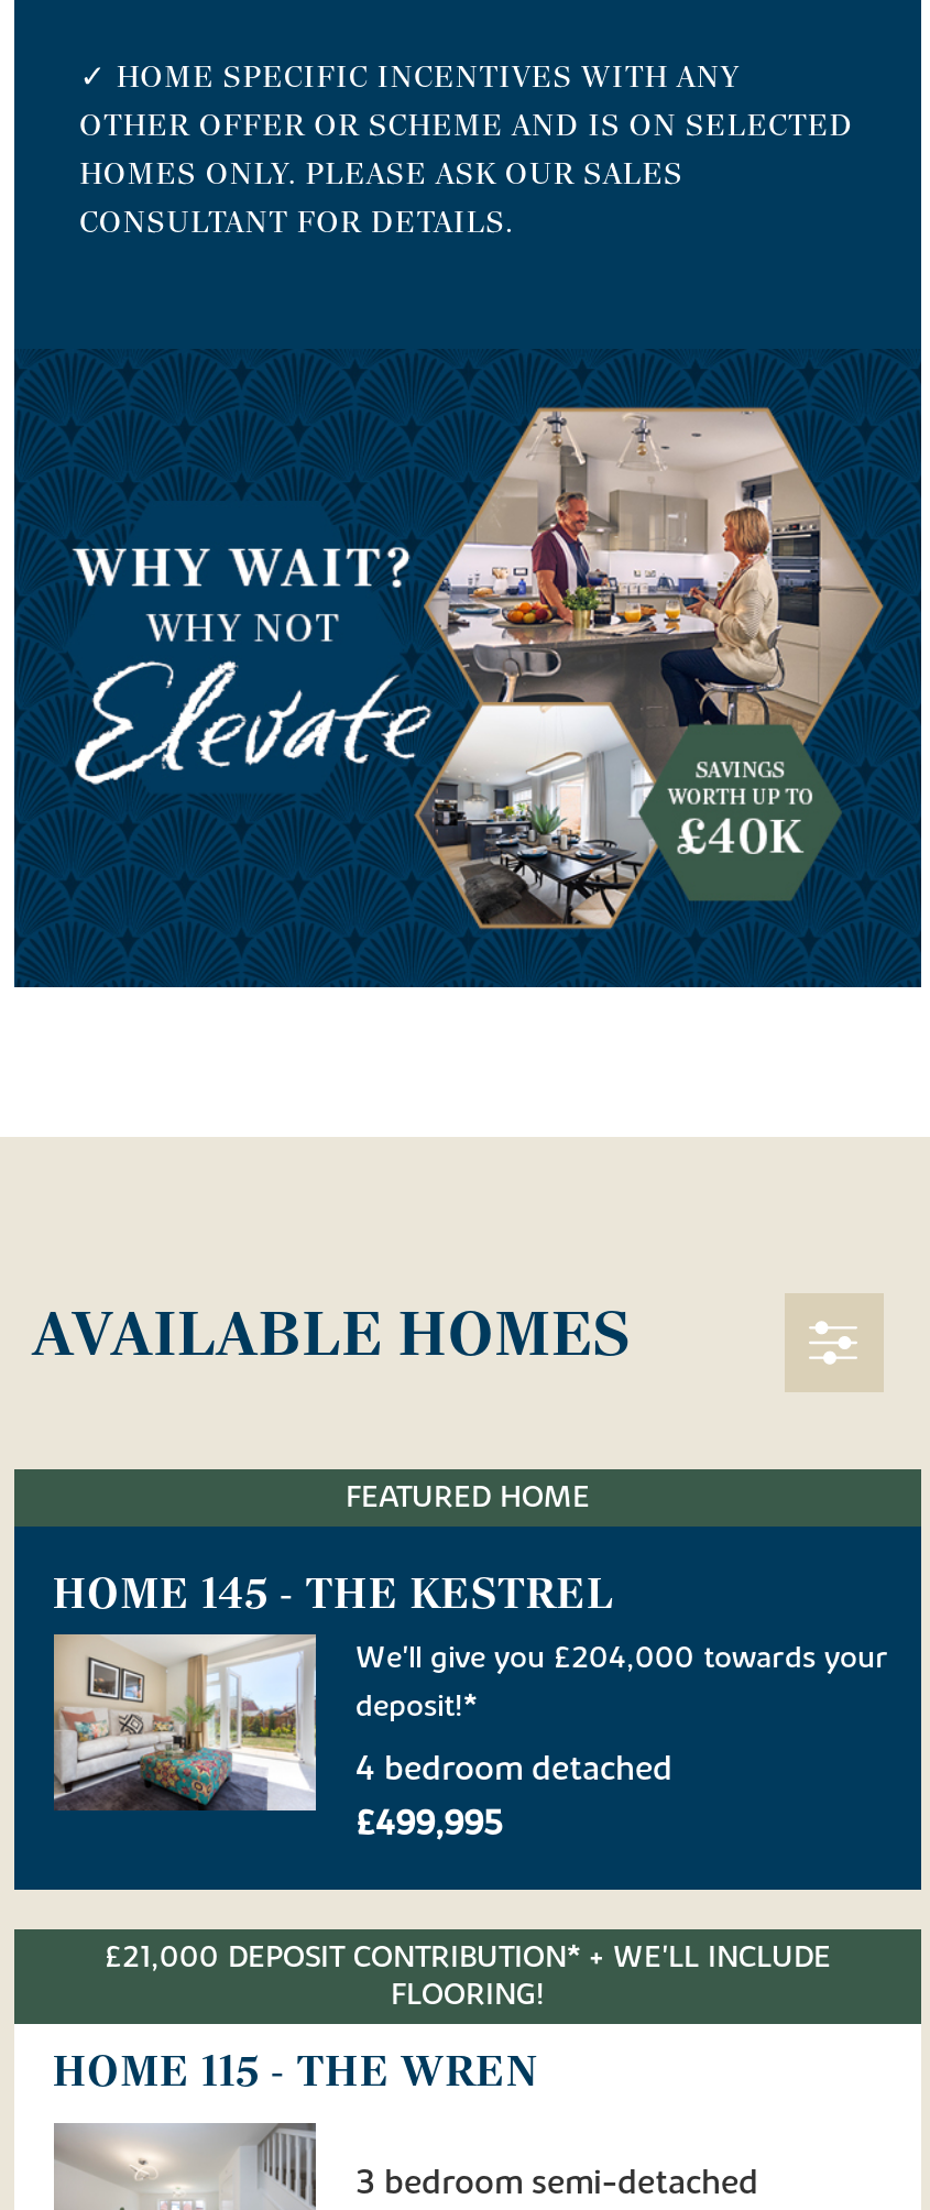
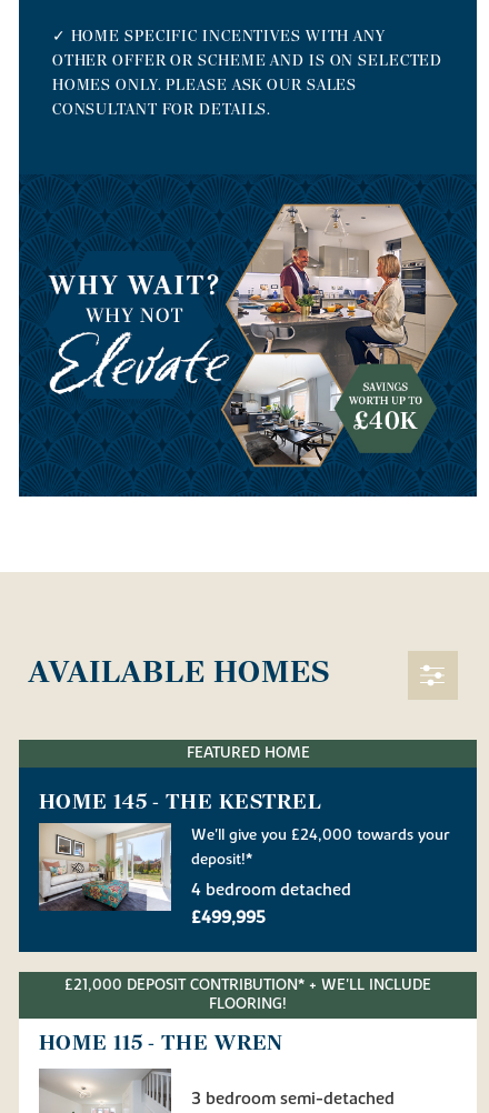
- We'll give you £204,000 towards your
+ We'll give you £24,000 towards your
